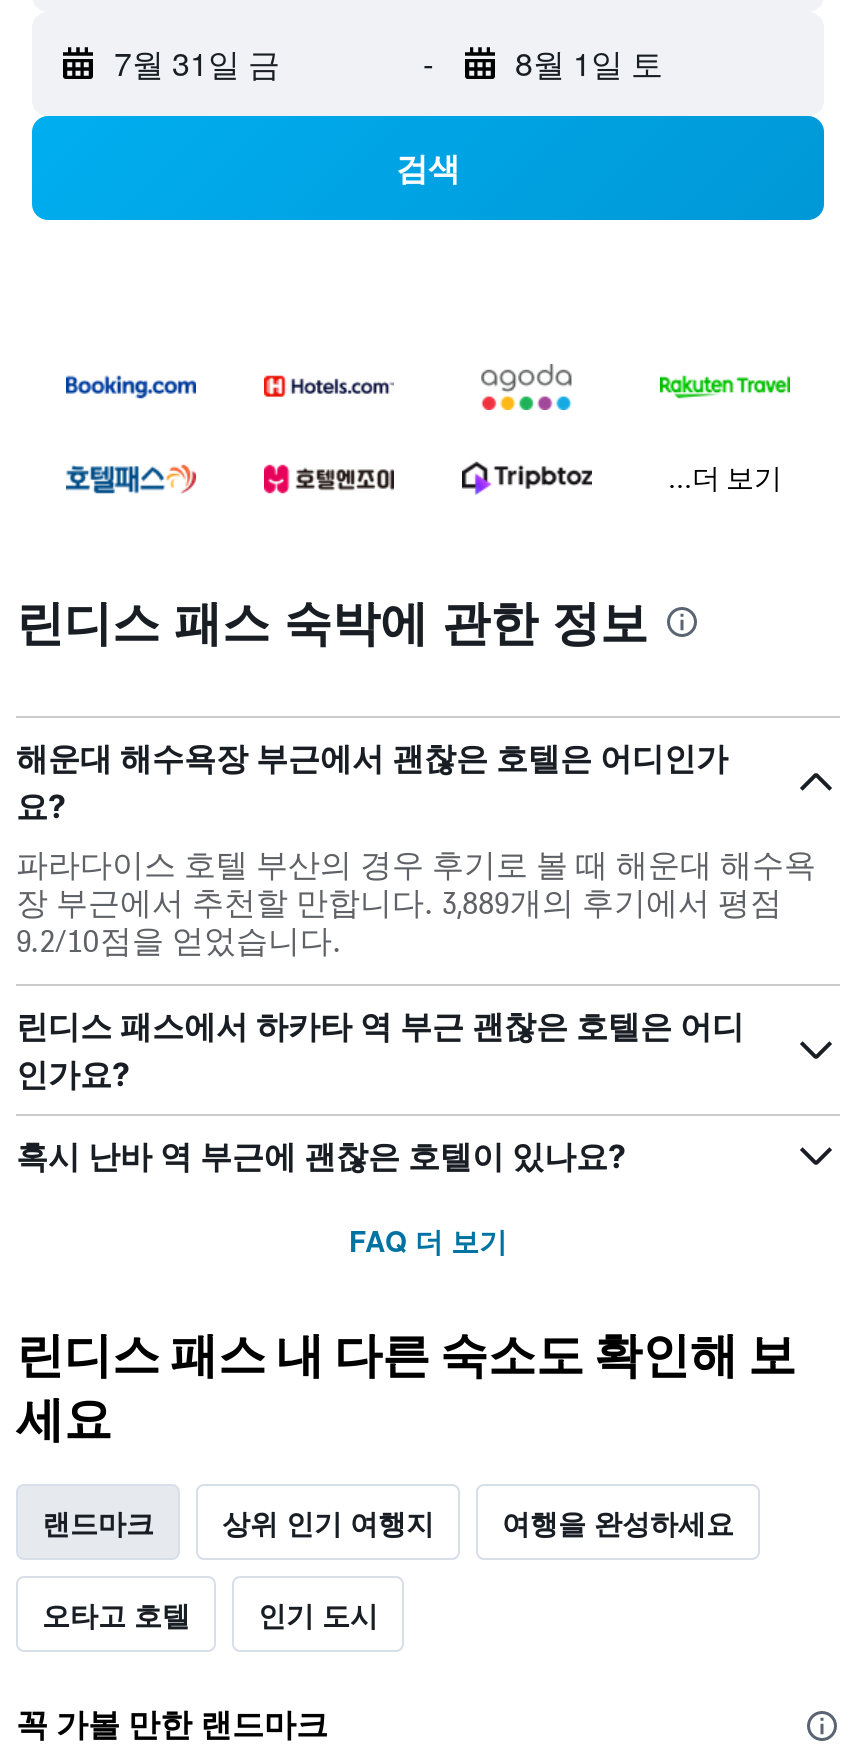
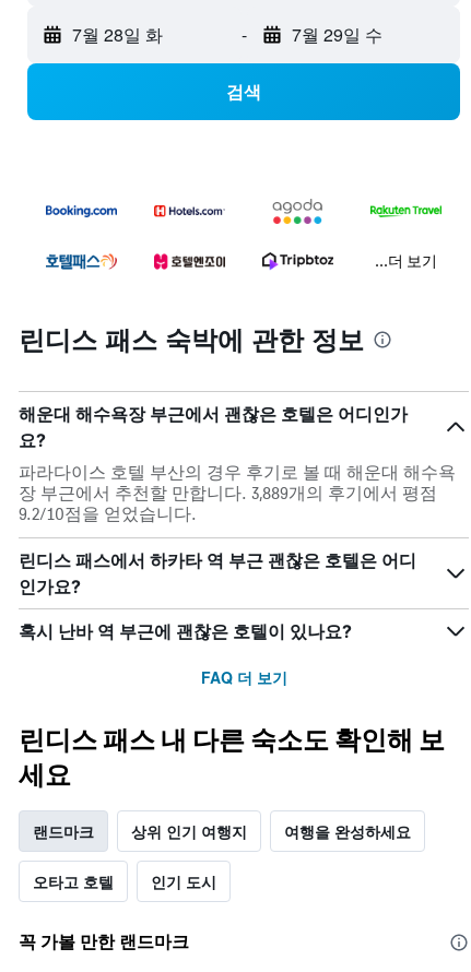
- 7월 31일 금
+ 7월 28일 화

- 8월 1일 토
+ 7월 29일 수
